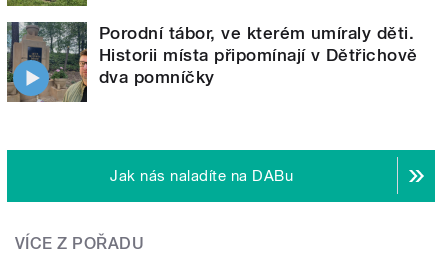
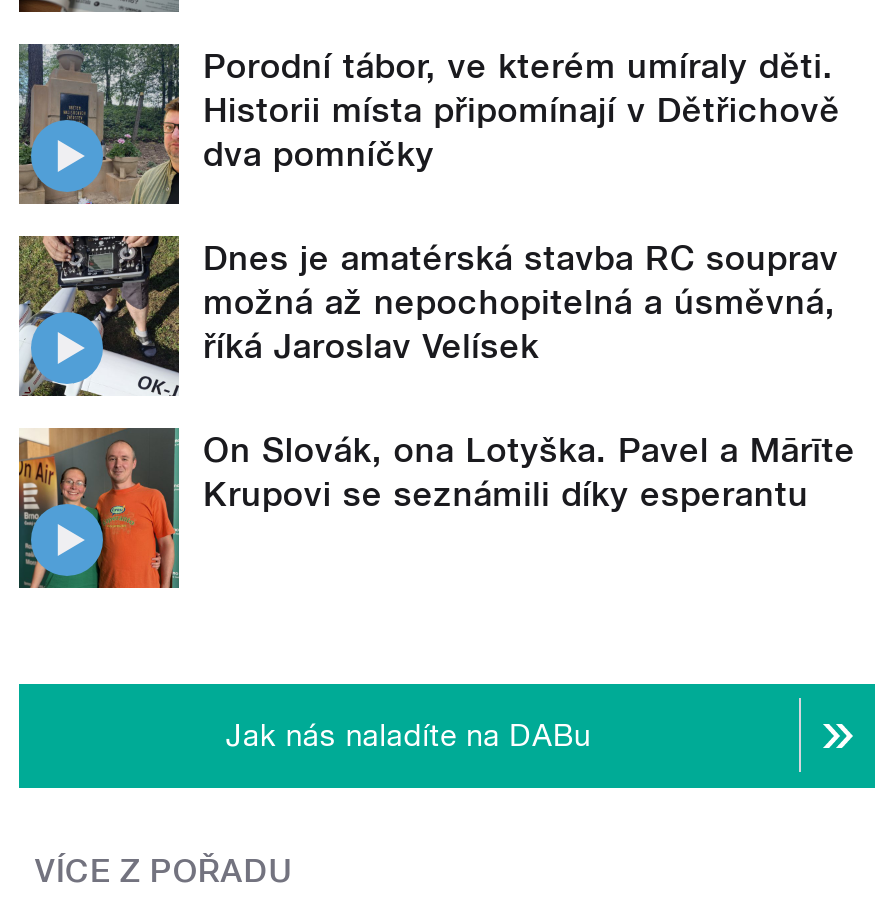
+ [image]

+ [image]
+ Dnes je amatérská stavba RC souprav
+ možná až nepochopitelná a úsměvná,
+ říká Jaroslav Velísek
+ On Slovák, ona Lotyška. Pavel a Mārīte
+ Krupovi se seznámili díky esperantu
